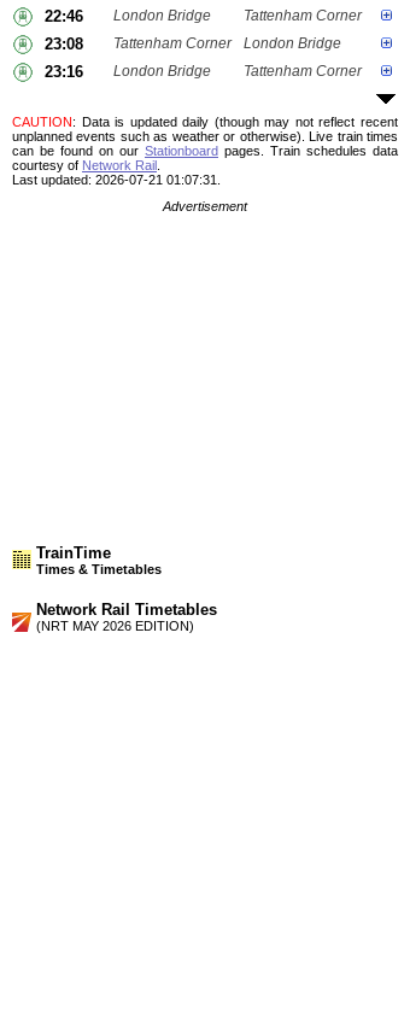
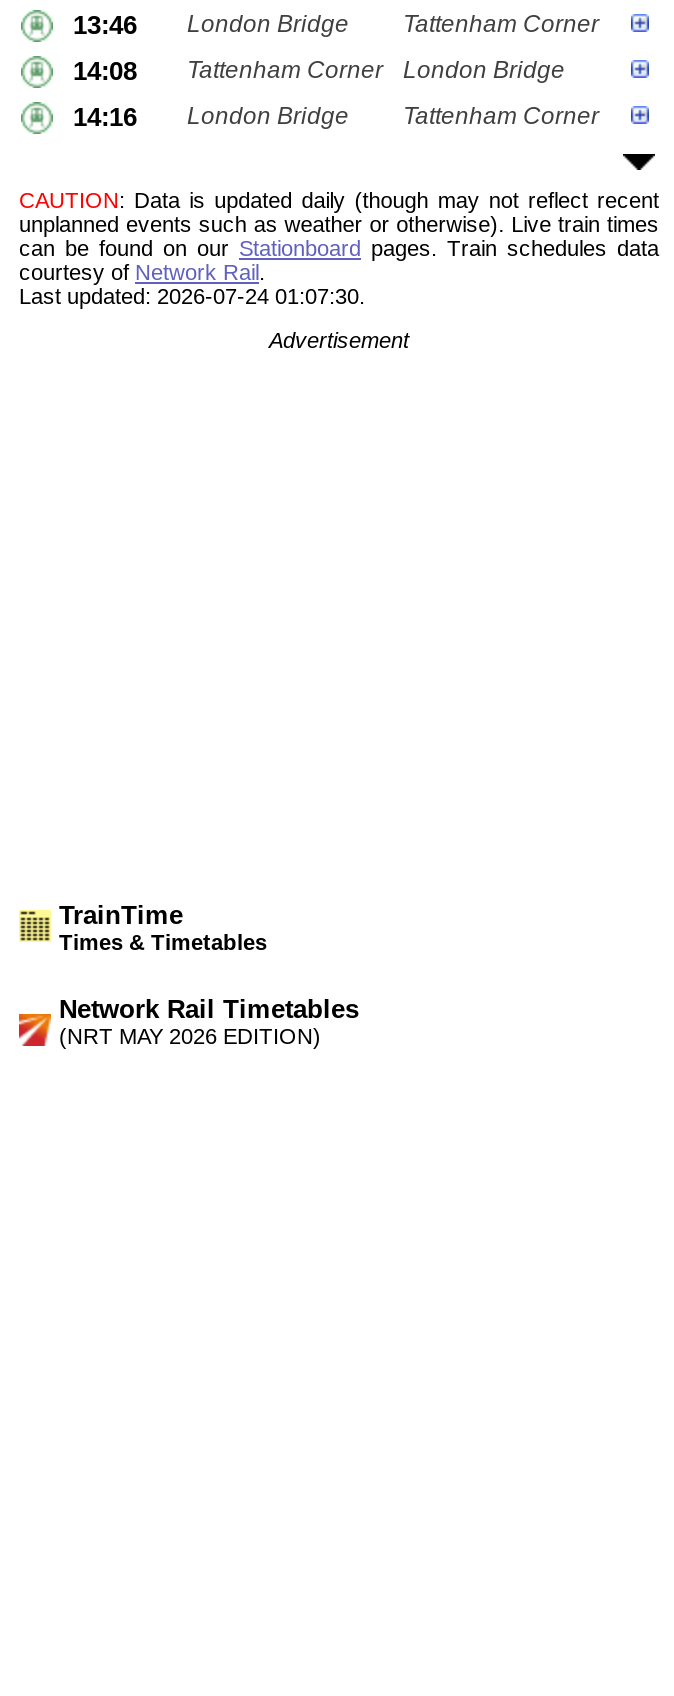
- 22:46 London Bridge Tattenham Corner
+ 13:46 London Bridge Tattenham Corner

- 23:08 Tattenham Corner London Bridge
+ 14:08 Tattenham Corner London Bridge

- 23:16 London Bridge Tattenham Corner
+ 14:16 London Bridge Tattenham Corner

- Last updated: 2026-07-21 01:07:31.
+ Last updated: 2026-07-24 01:07:30.
